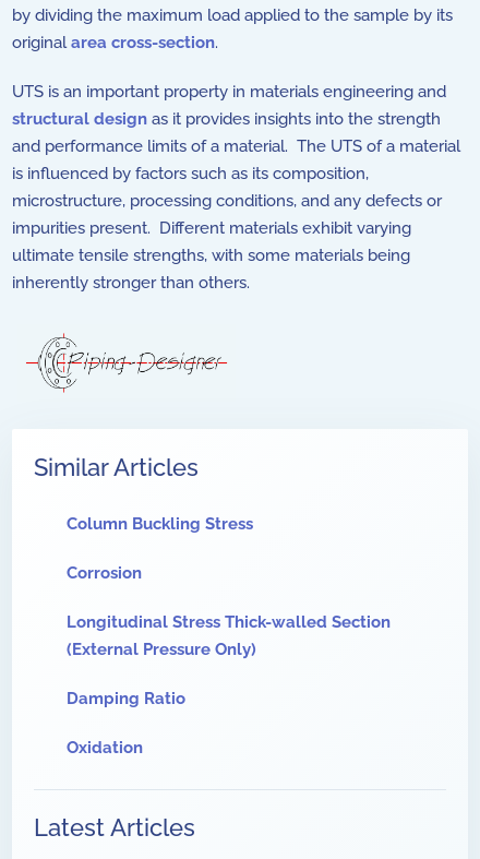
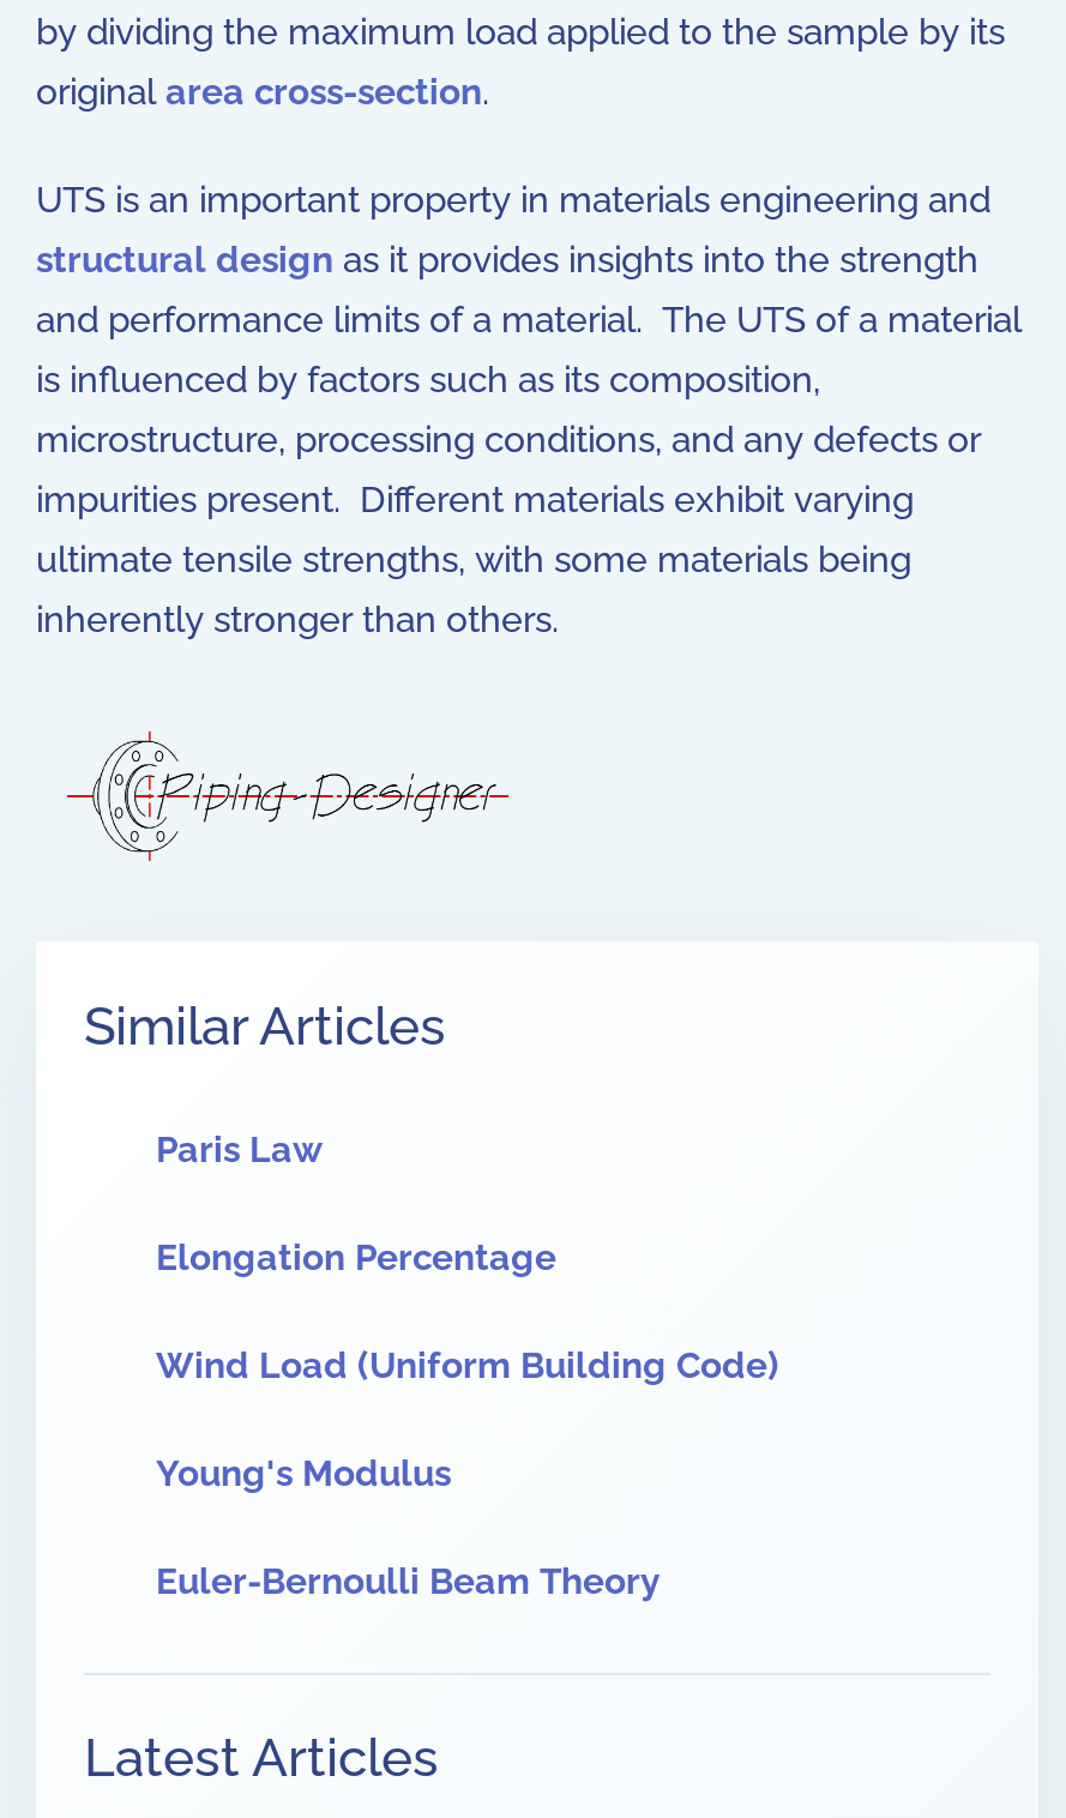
- Column Buckling Stress
+ Paris Law

- Corrosion
+ Elongation Percentage

- Longitudinal Stress Thick-walled Section
- (External Pressure Only)
+ Wind Load (Uniform Building Code)

- Damping Ratio
+ Young's Modulus

- Oxidation
+ Euler-Bernoulli Beam Theory
